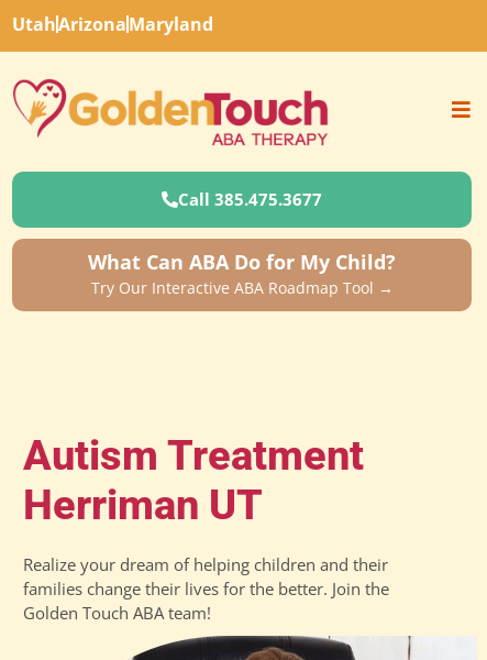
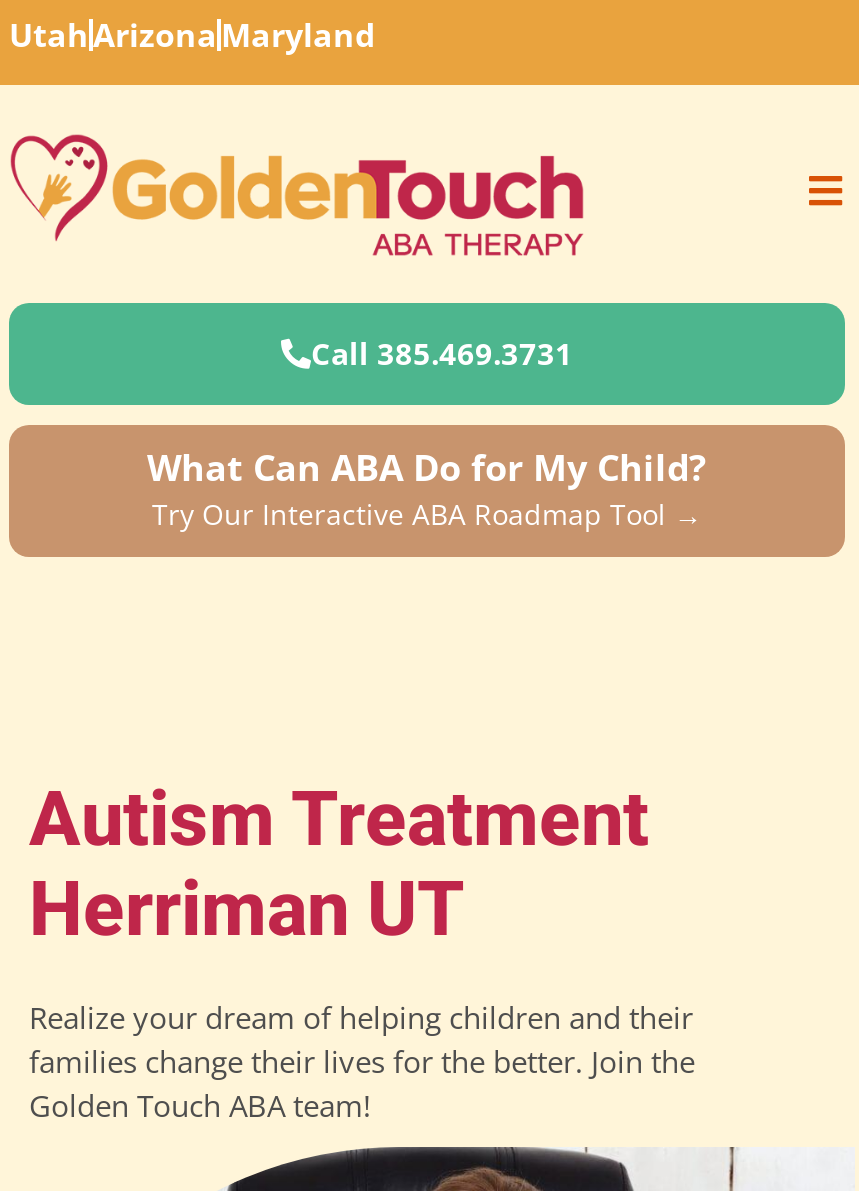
- Call 385.475.3677
+ Call 385.469.3731
